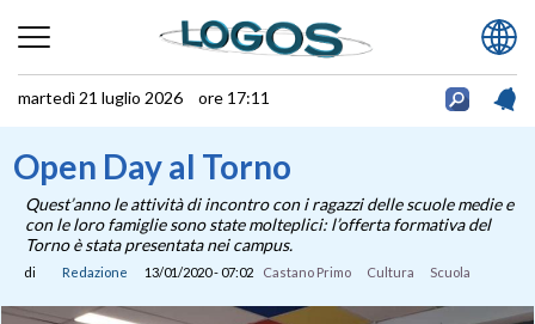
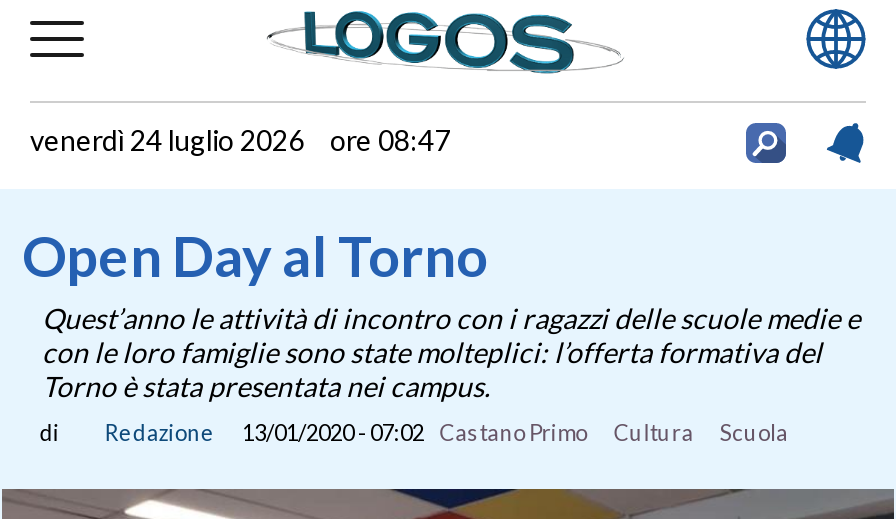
- martedì 21 luglio 2026 ore 17:11
+ venerdì 24 luglio 2026 ore 08:47
